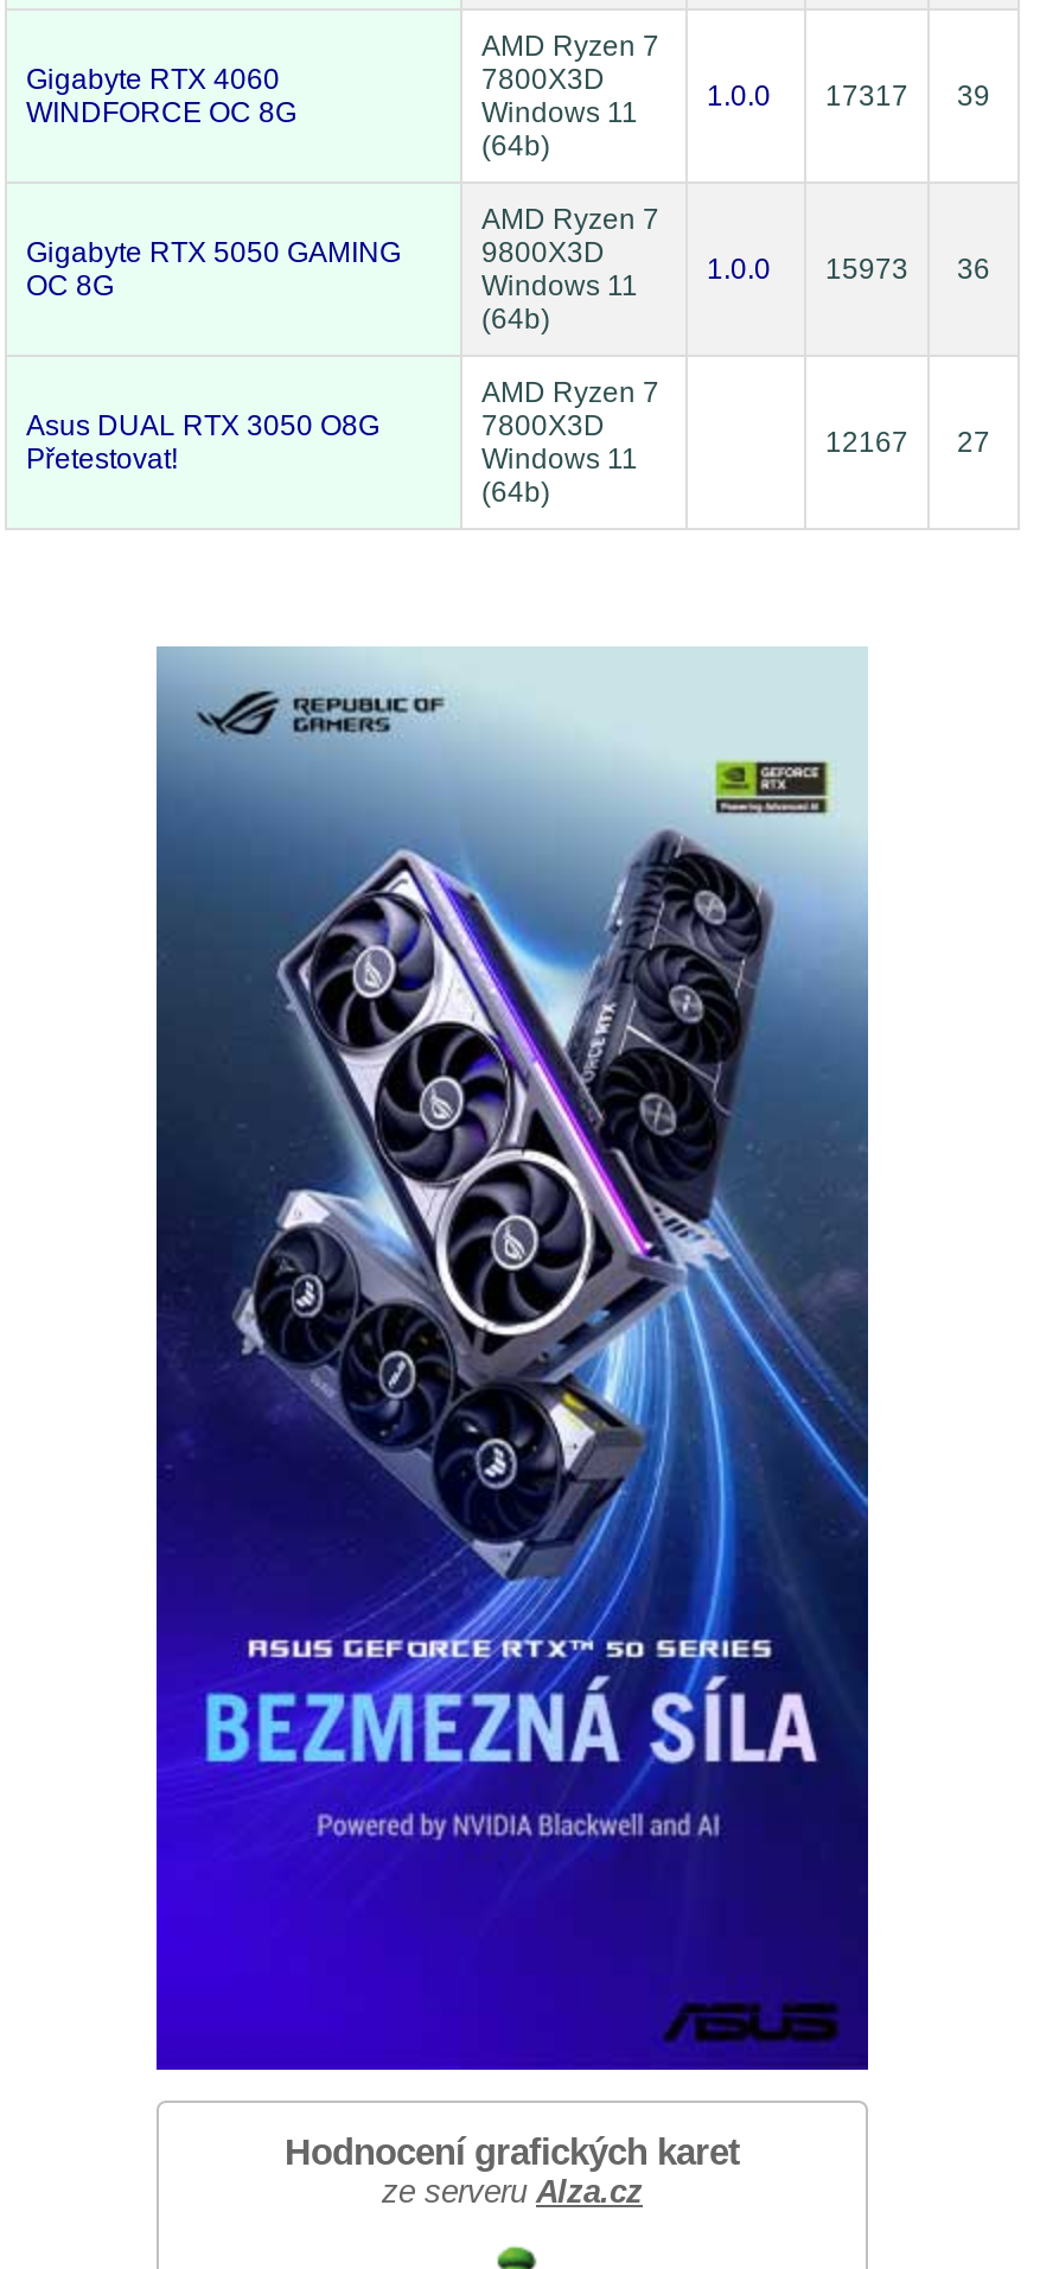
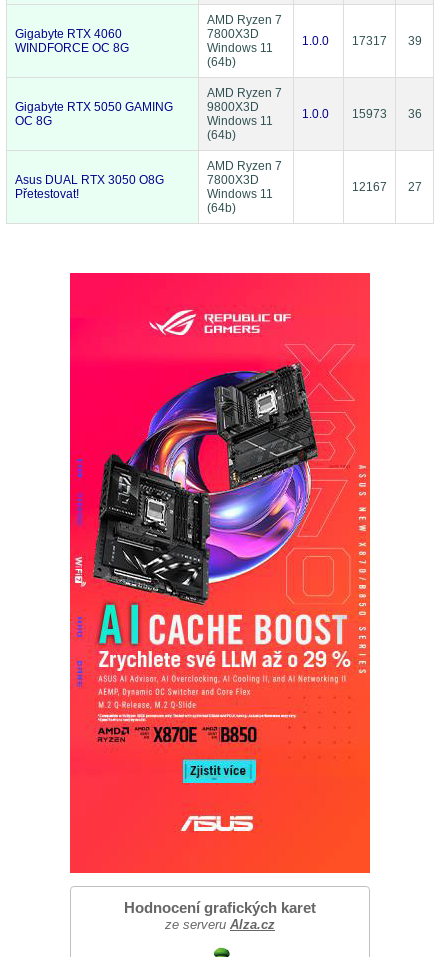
- [image]
+ [image]
